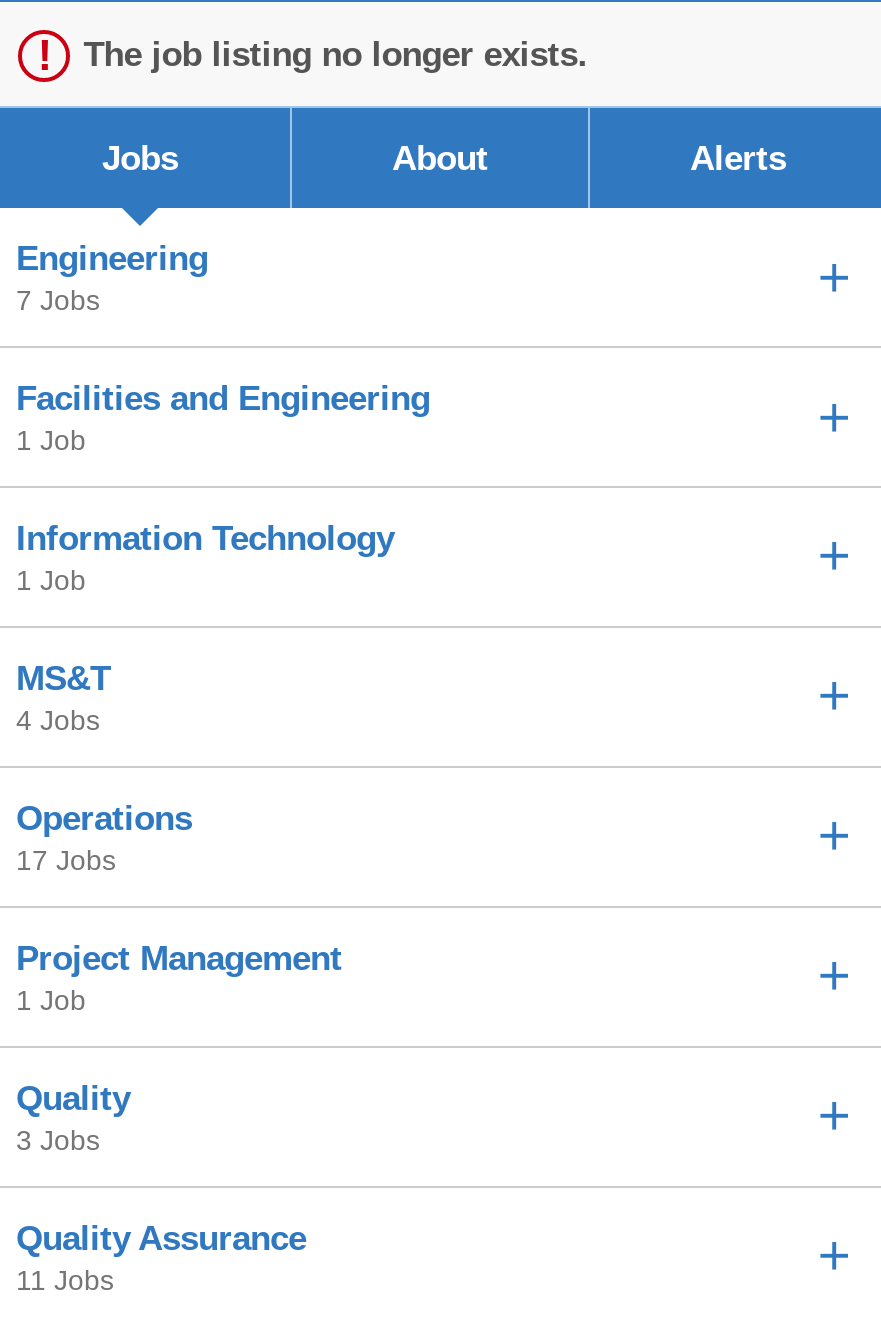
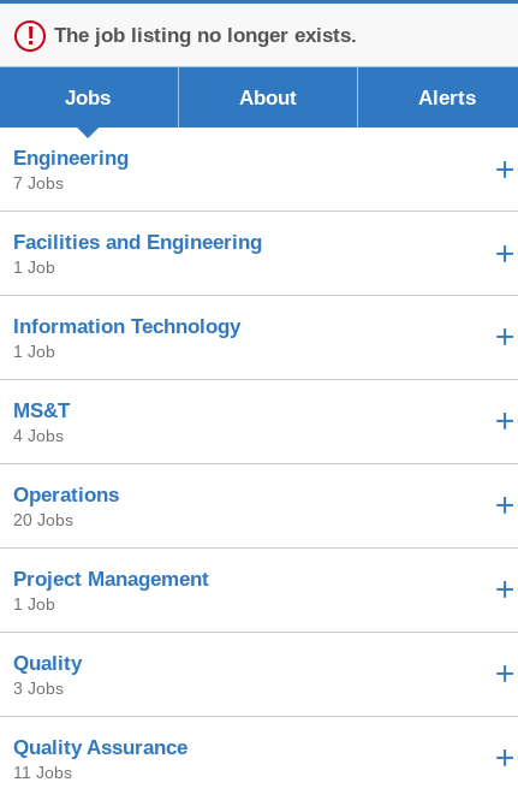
- 17 Jobs
+ 20 Jobs
